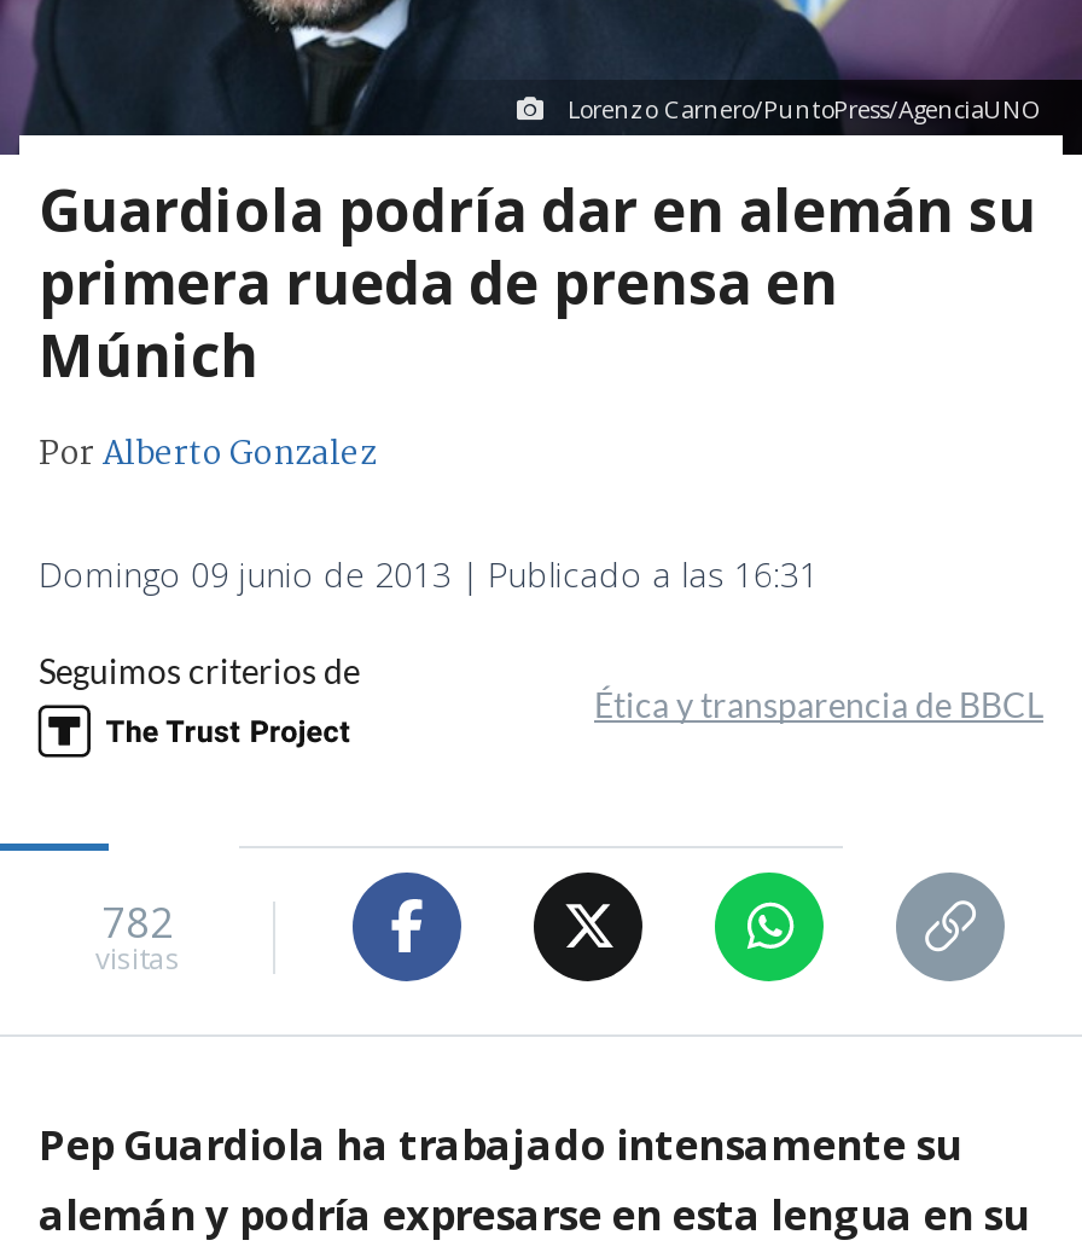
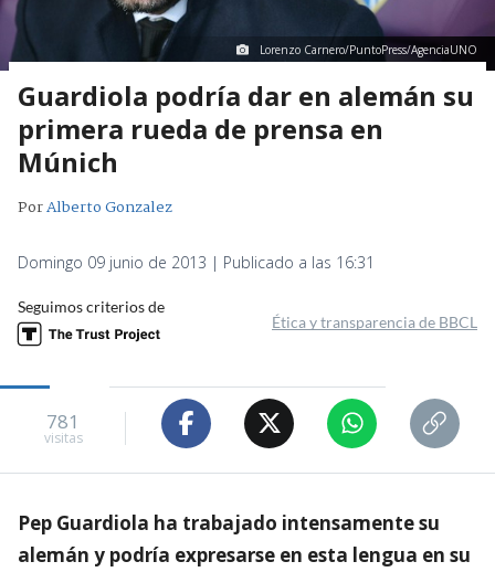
- 782
+ 781
